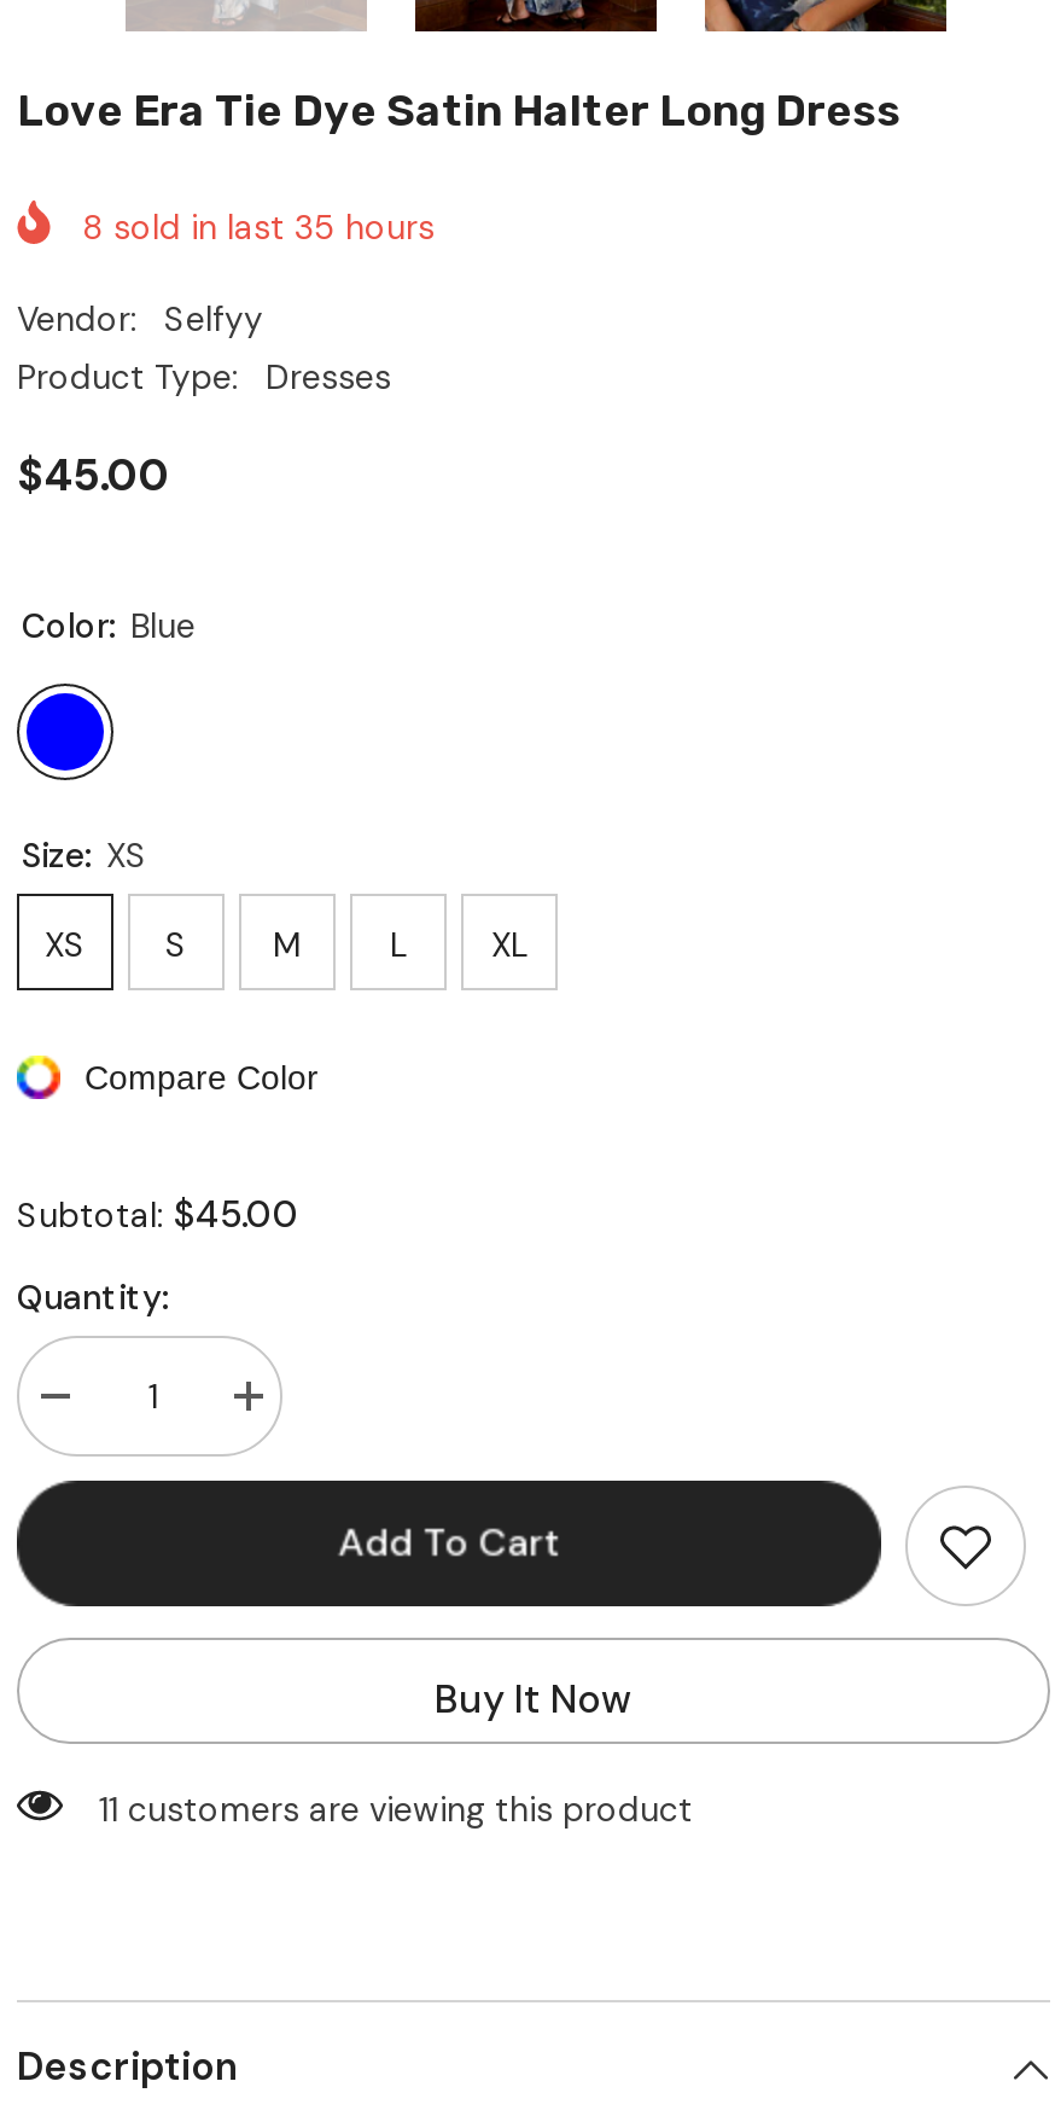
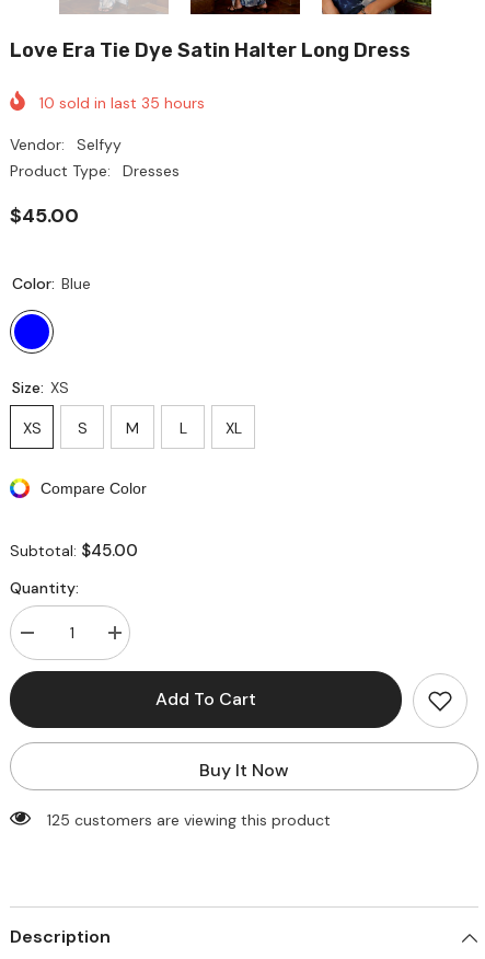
- 8 sold in last 35 hours
+ 10 sold in last 35 hours

- 11 customers are viewing this product
+ 125 customers are viewing this product
